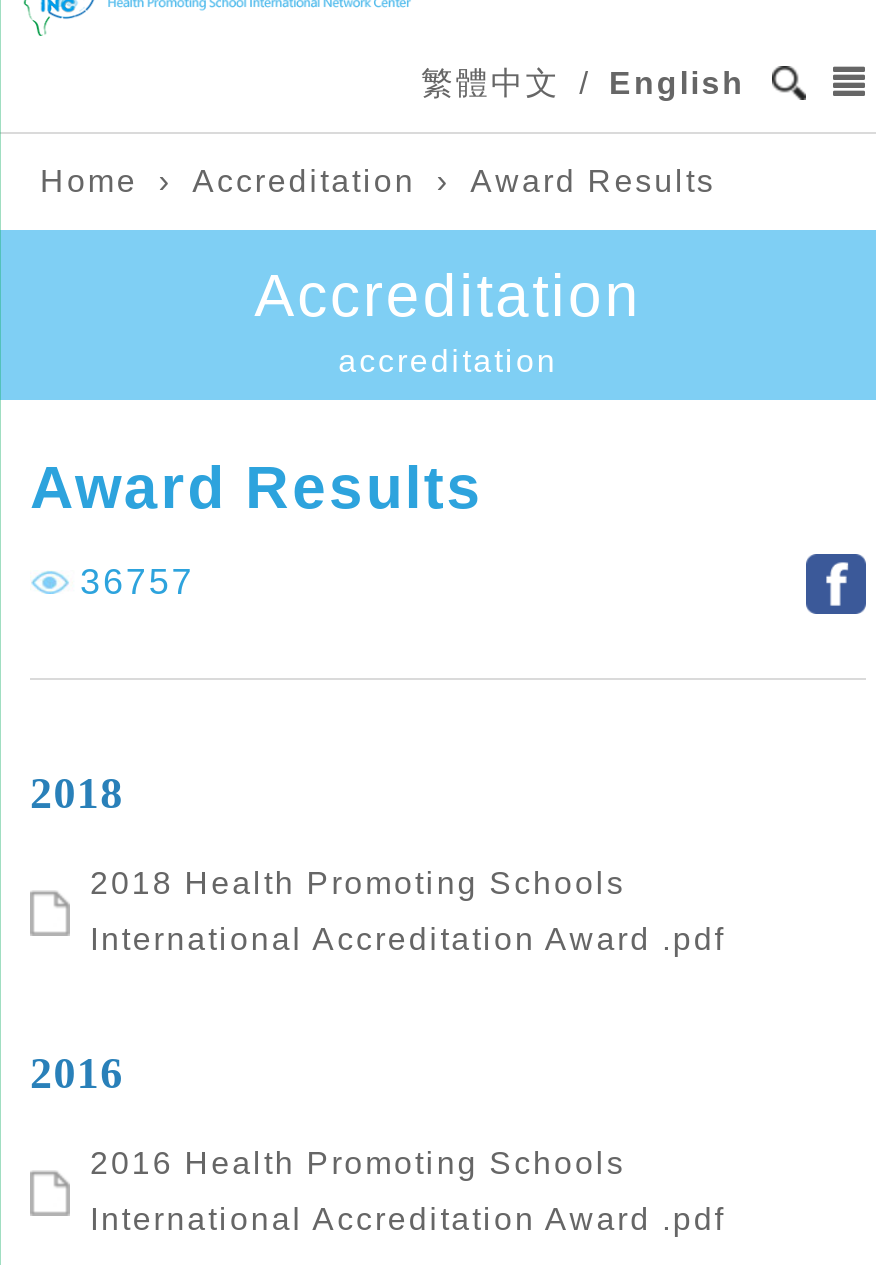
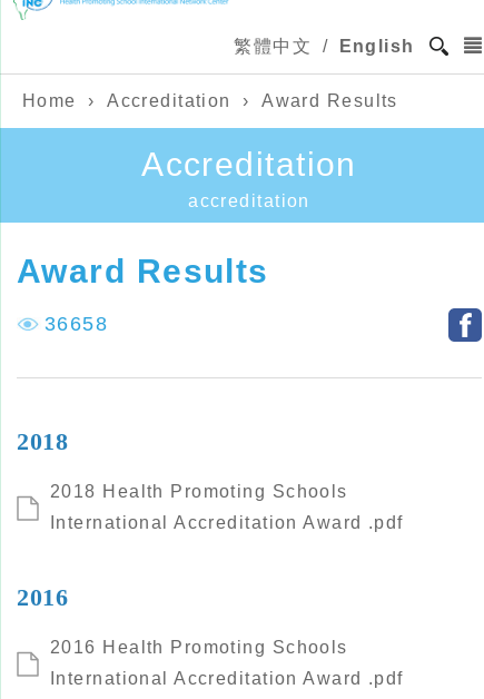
- 36757
+ 36658
